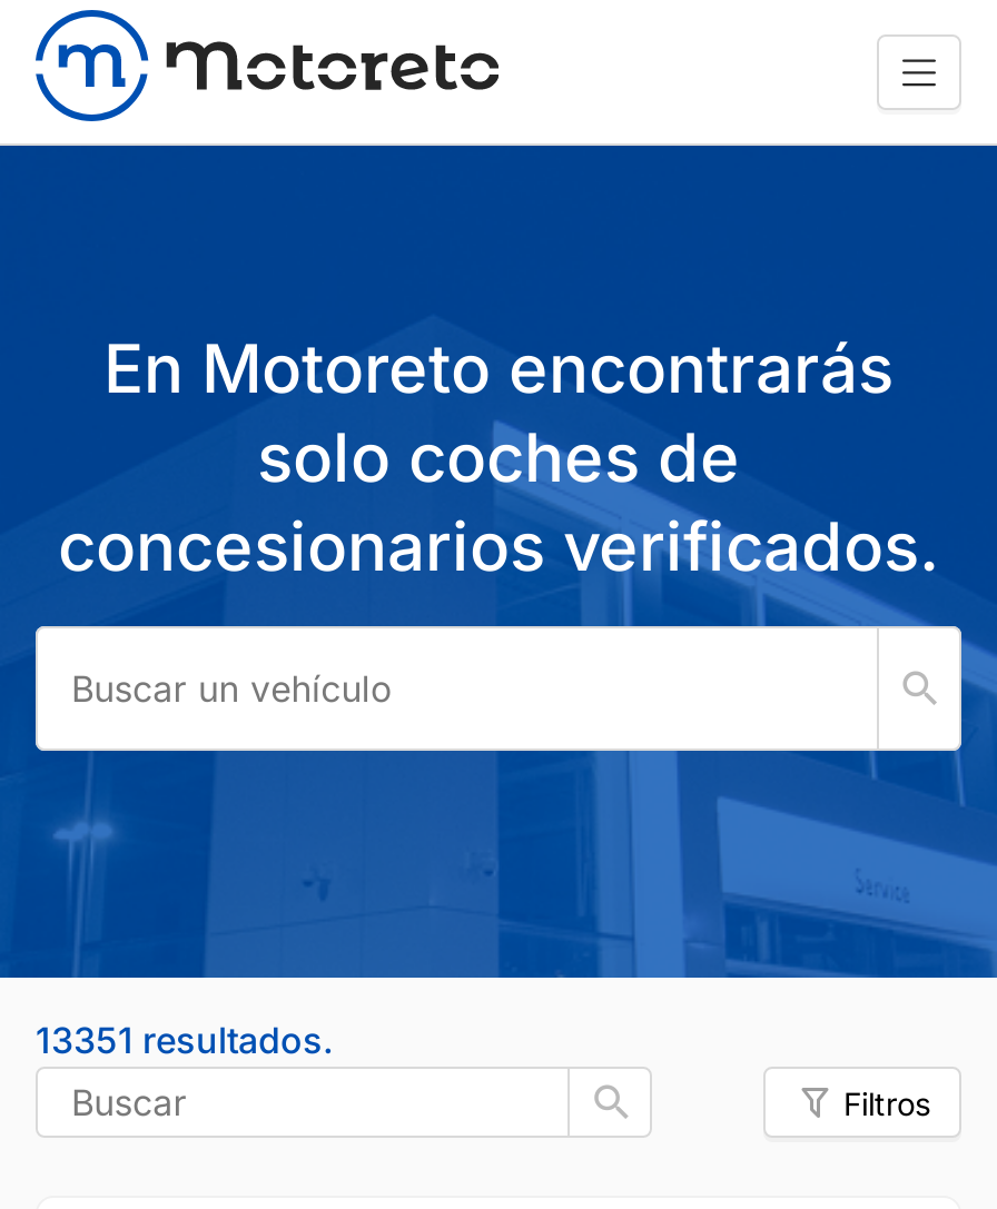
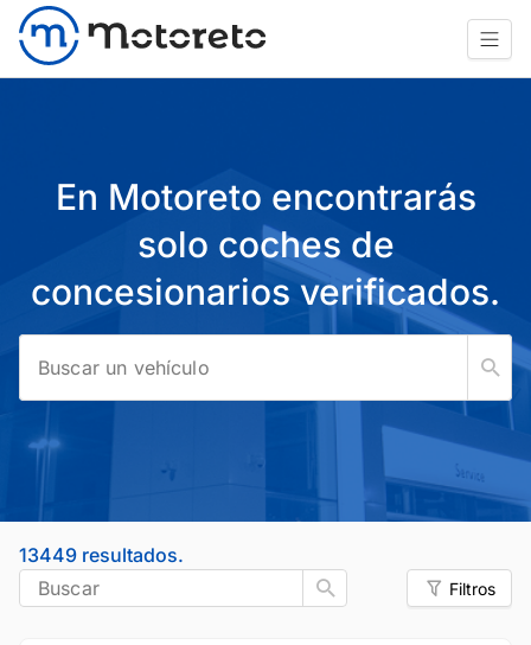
- 13351 resultados.
+ 13449 resultados.
